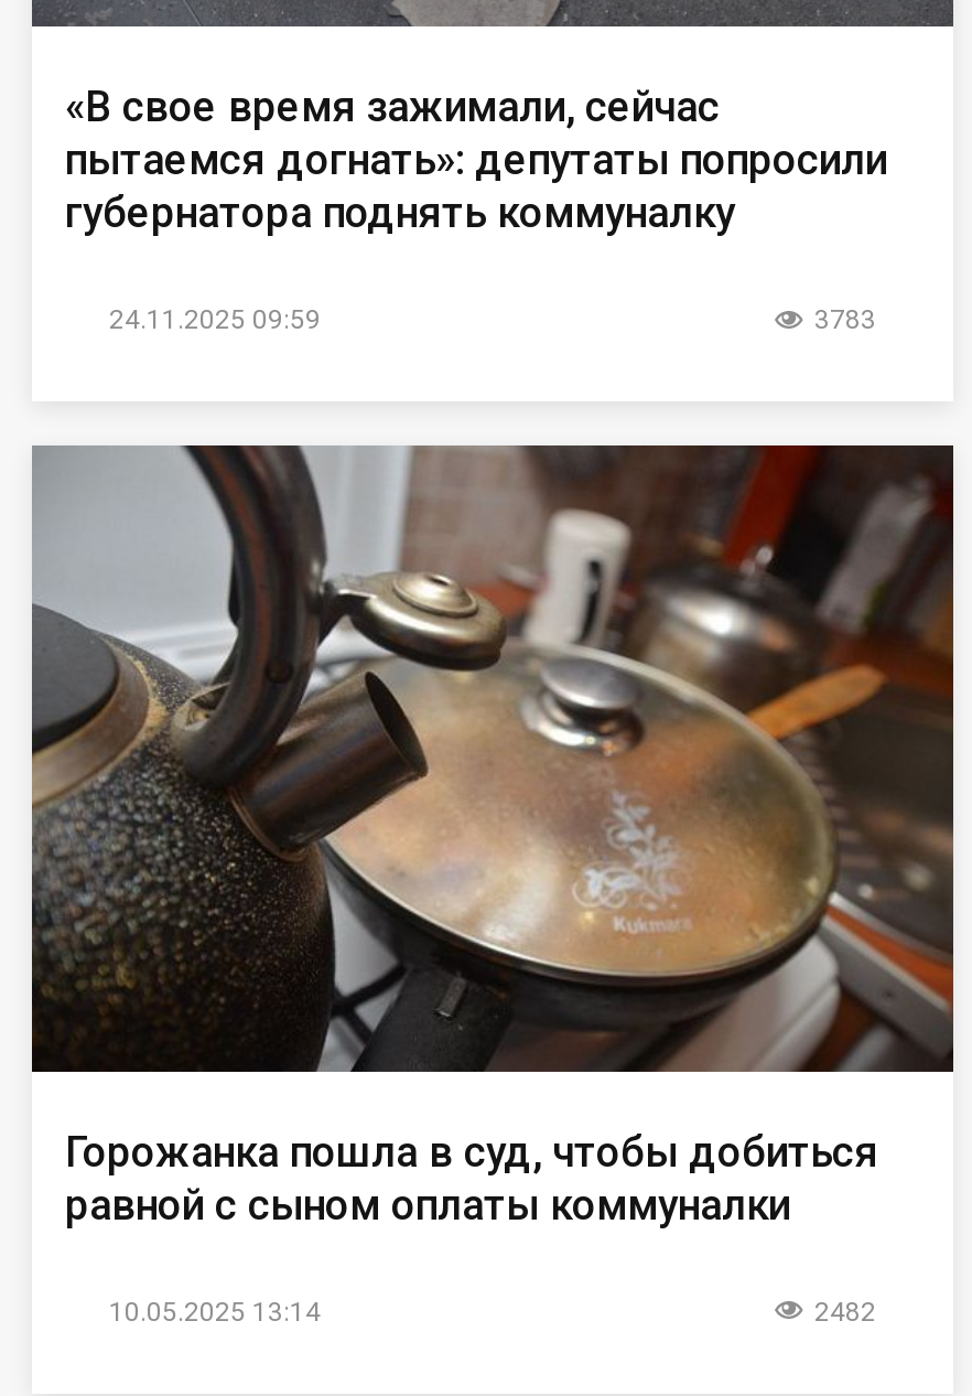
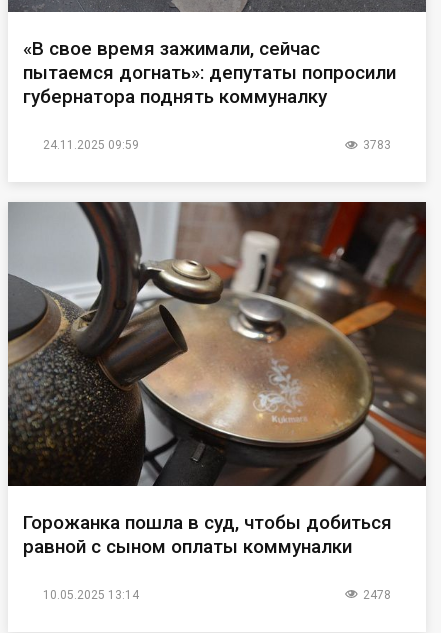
- 2482
+ 2478
